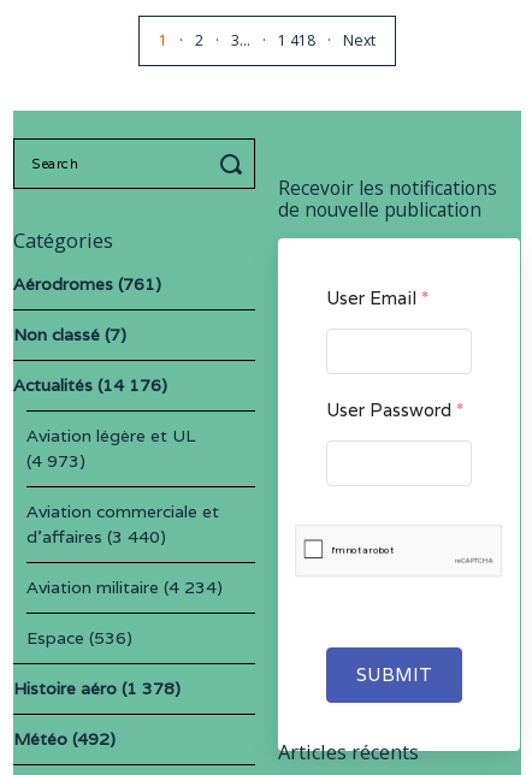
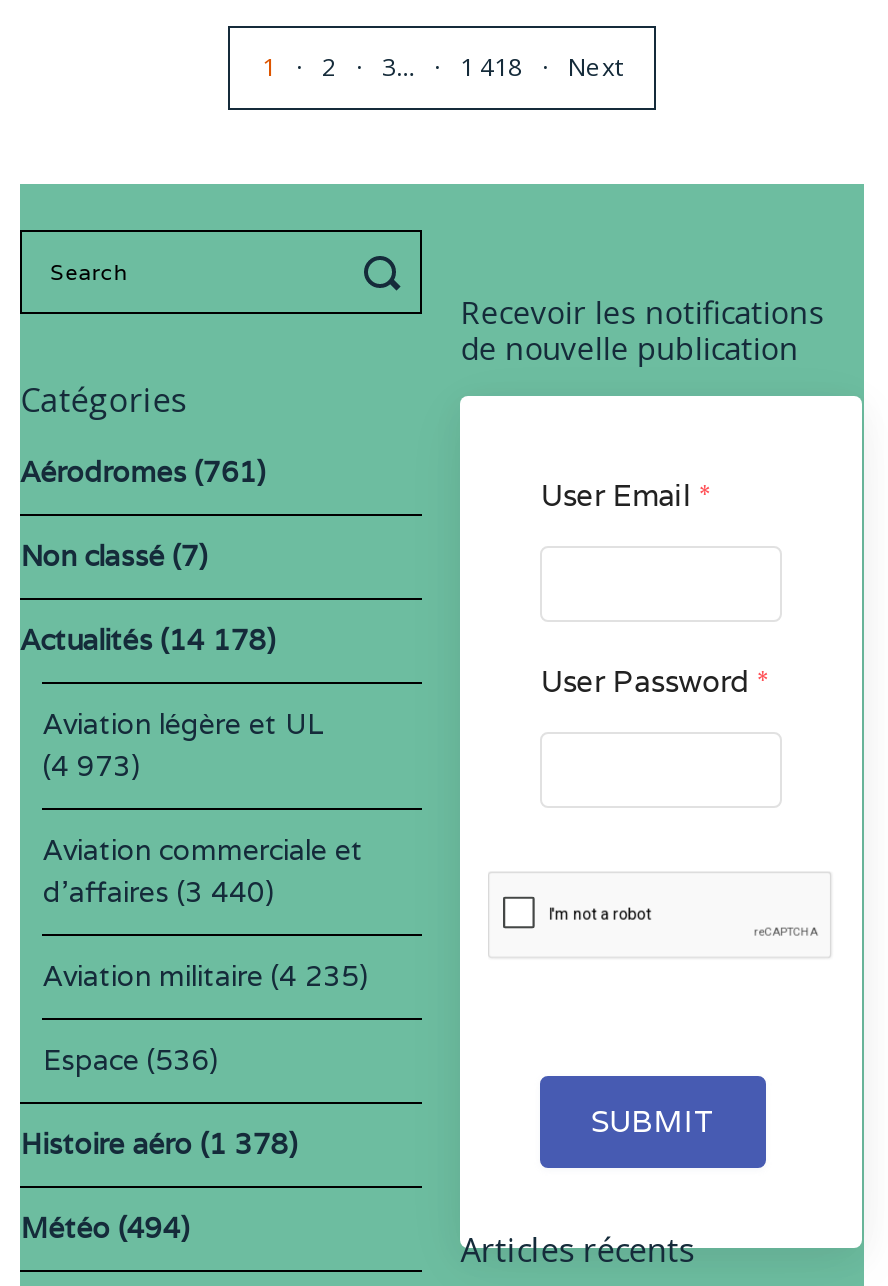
- Actualités (14 176)
+ Actualités (14 178)

- Aviation militaire (4 234)
+ Aviation militaire (4 235)

- Météo (492)
+ Météo (494)
